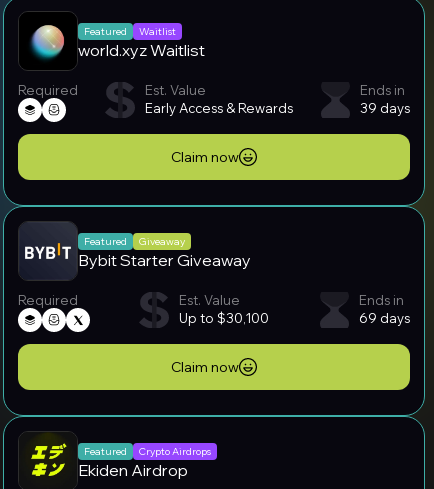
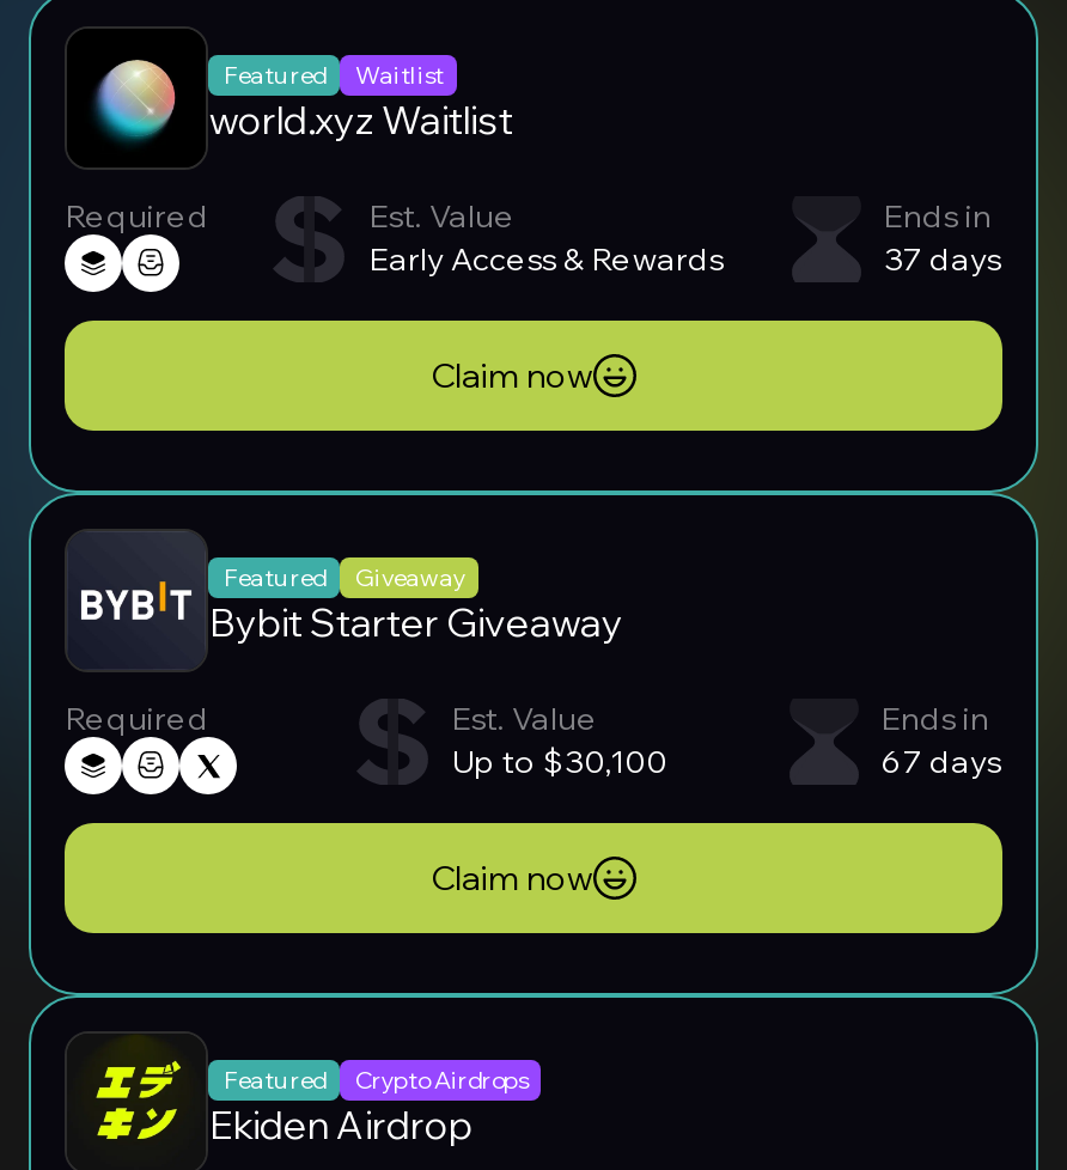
- 39 days
+ 37 days

- 69 days
+ 67 days
